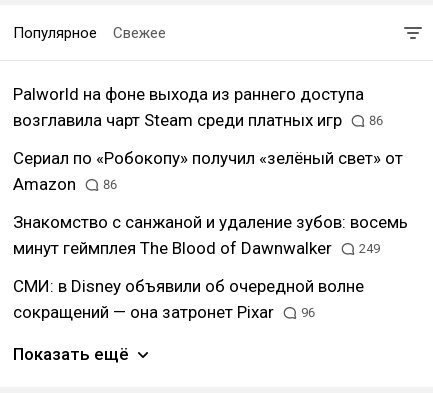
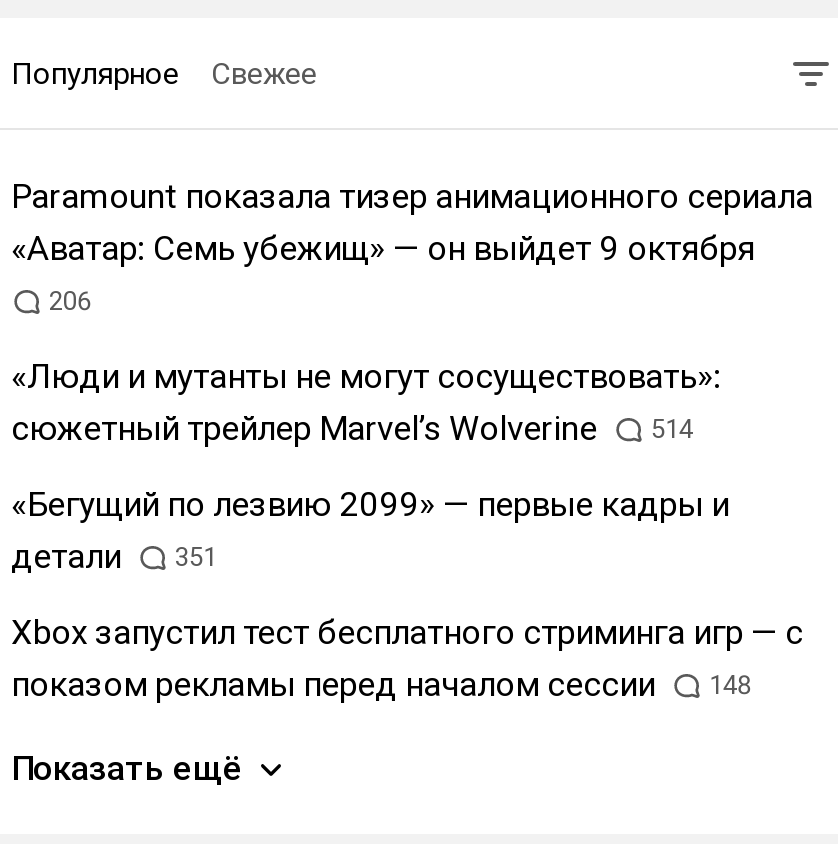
- Palworld на фоне выхода из раннего доступа
- возглавила чарт Steam среди платных игр
- 86
+ Paramount показала тизер анимационного сериала
+ «Аватар: Семь убежищ» — он выйдет 9 октября
+ 206

- Сериал по «Робокопу» получил «зелёный свет» от
- Amazon
- 86
+ «Люди и мутанты не могут сосуществовать»:
+ сюжетный трейлер Marvel’s Wolverine
+ 514

- Знакомство с санжаной и удаление зубов: восемь
- минут геймплея The Blood of Dawnwalker
- 249
+ «Бегущий по лезвию 2099» — первые кадры и
+ детали
+ 351

- СМИ: в Disney объявили об очередной волне
- сокращений — она затронет Pixar
- 96
+ Xbox запустил тест бесплатного стриминга игр — с
+ показом рекламы перед началом сессии
+ 148
